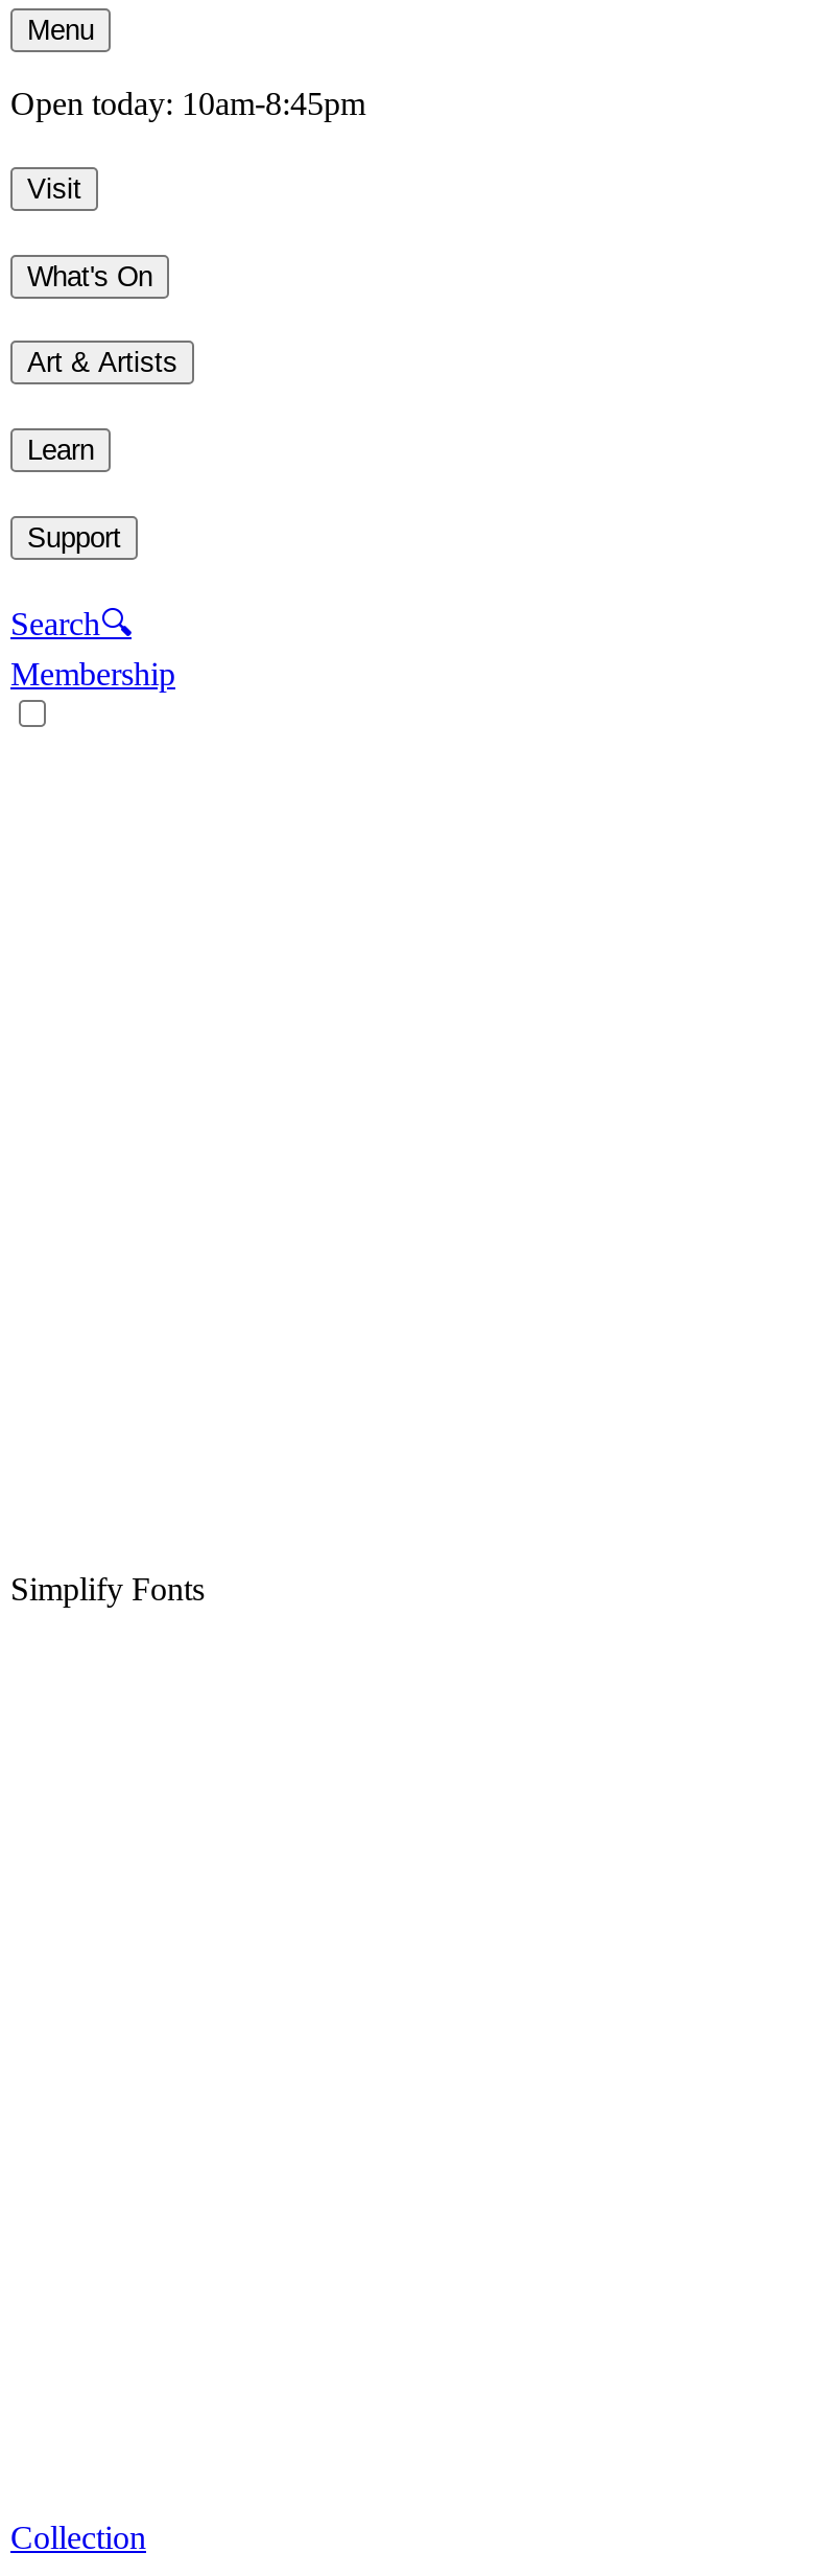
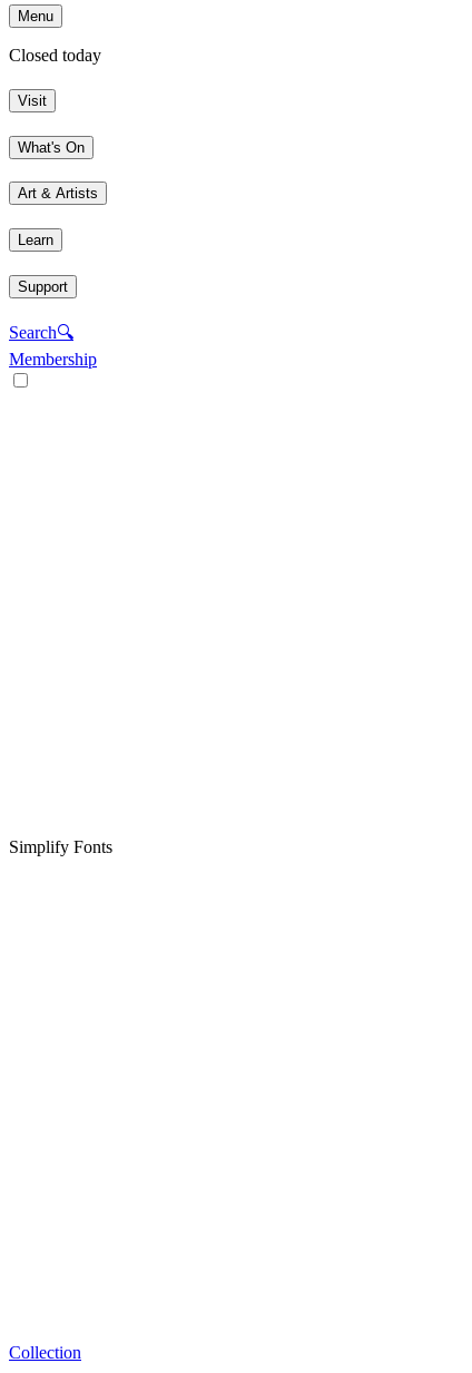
- Open today: 10am-8:45pm
+ Closed today
